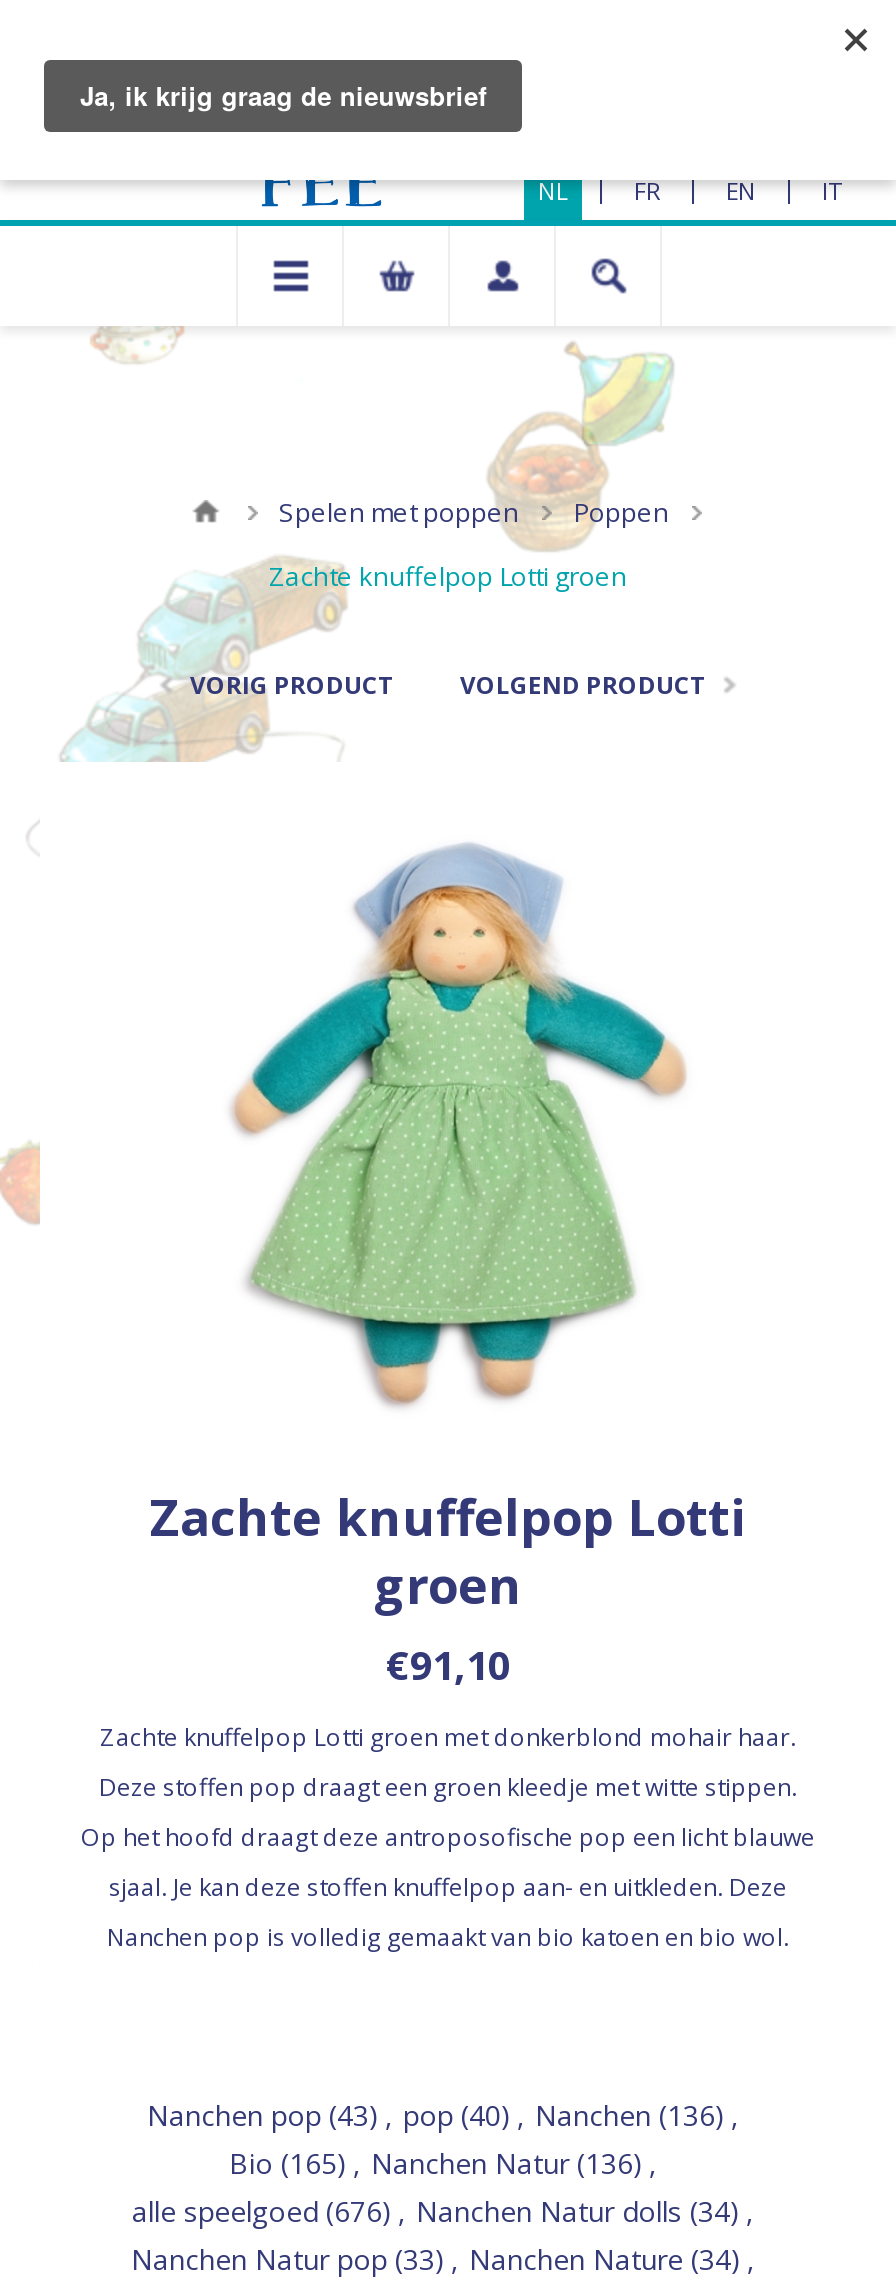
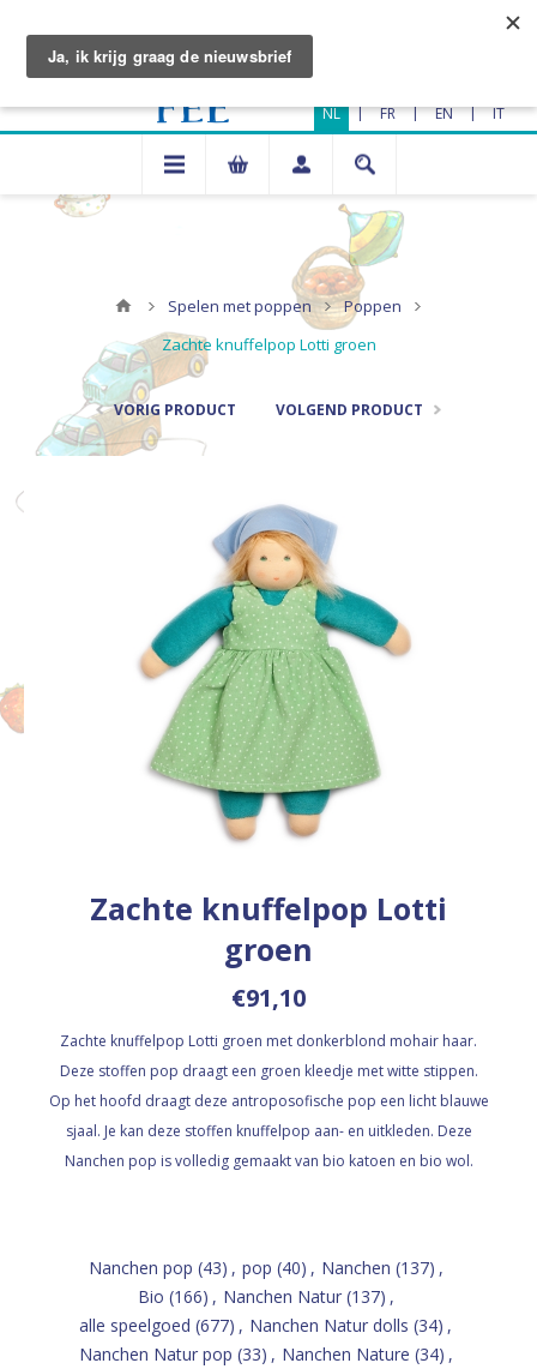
- Nanchen pop (43) , pop (40) , Nanchen (136) ,
+ Nanchen pop (43) , pop (40) , Nanchen (137) ,

- Bio (165) , Nanchen Natur (136) ,
+ Bio (166) , Nanchen Natur (137) ,

- alle speelgoed (676) , Nanchen Natur dolls (34) ,
+ alle speelgoed (677) , Nanchen Natur dolls (34) ,
